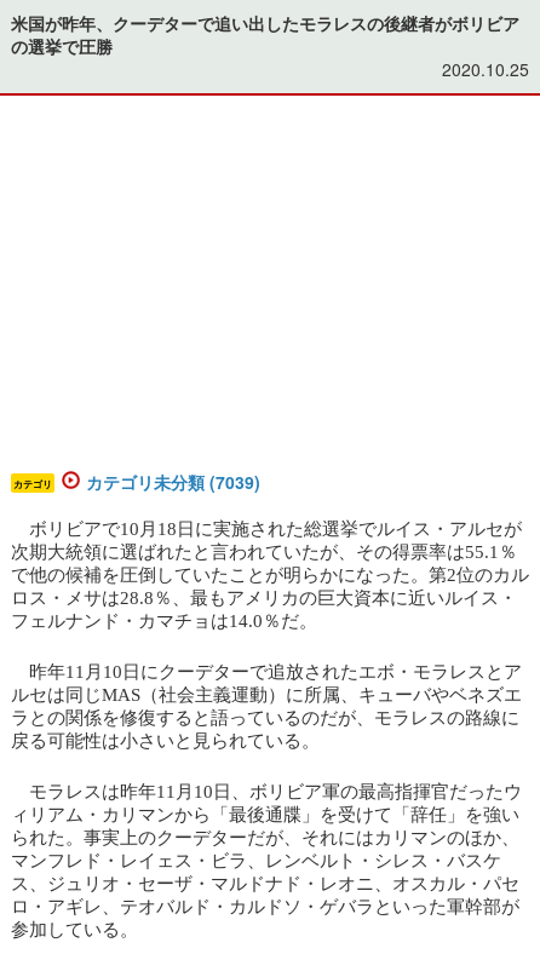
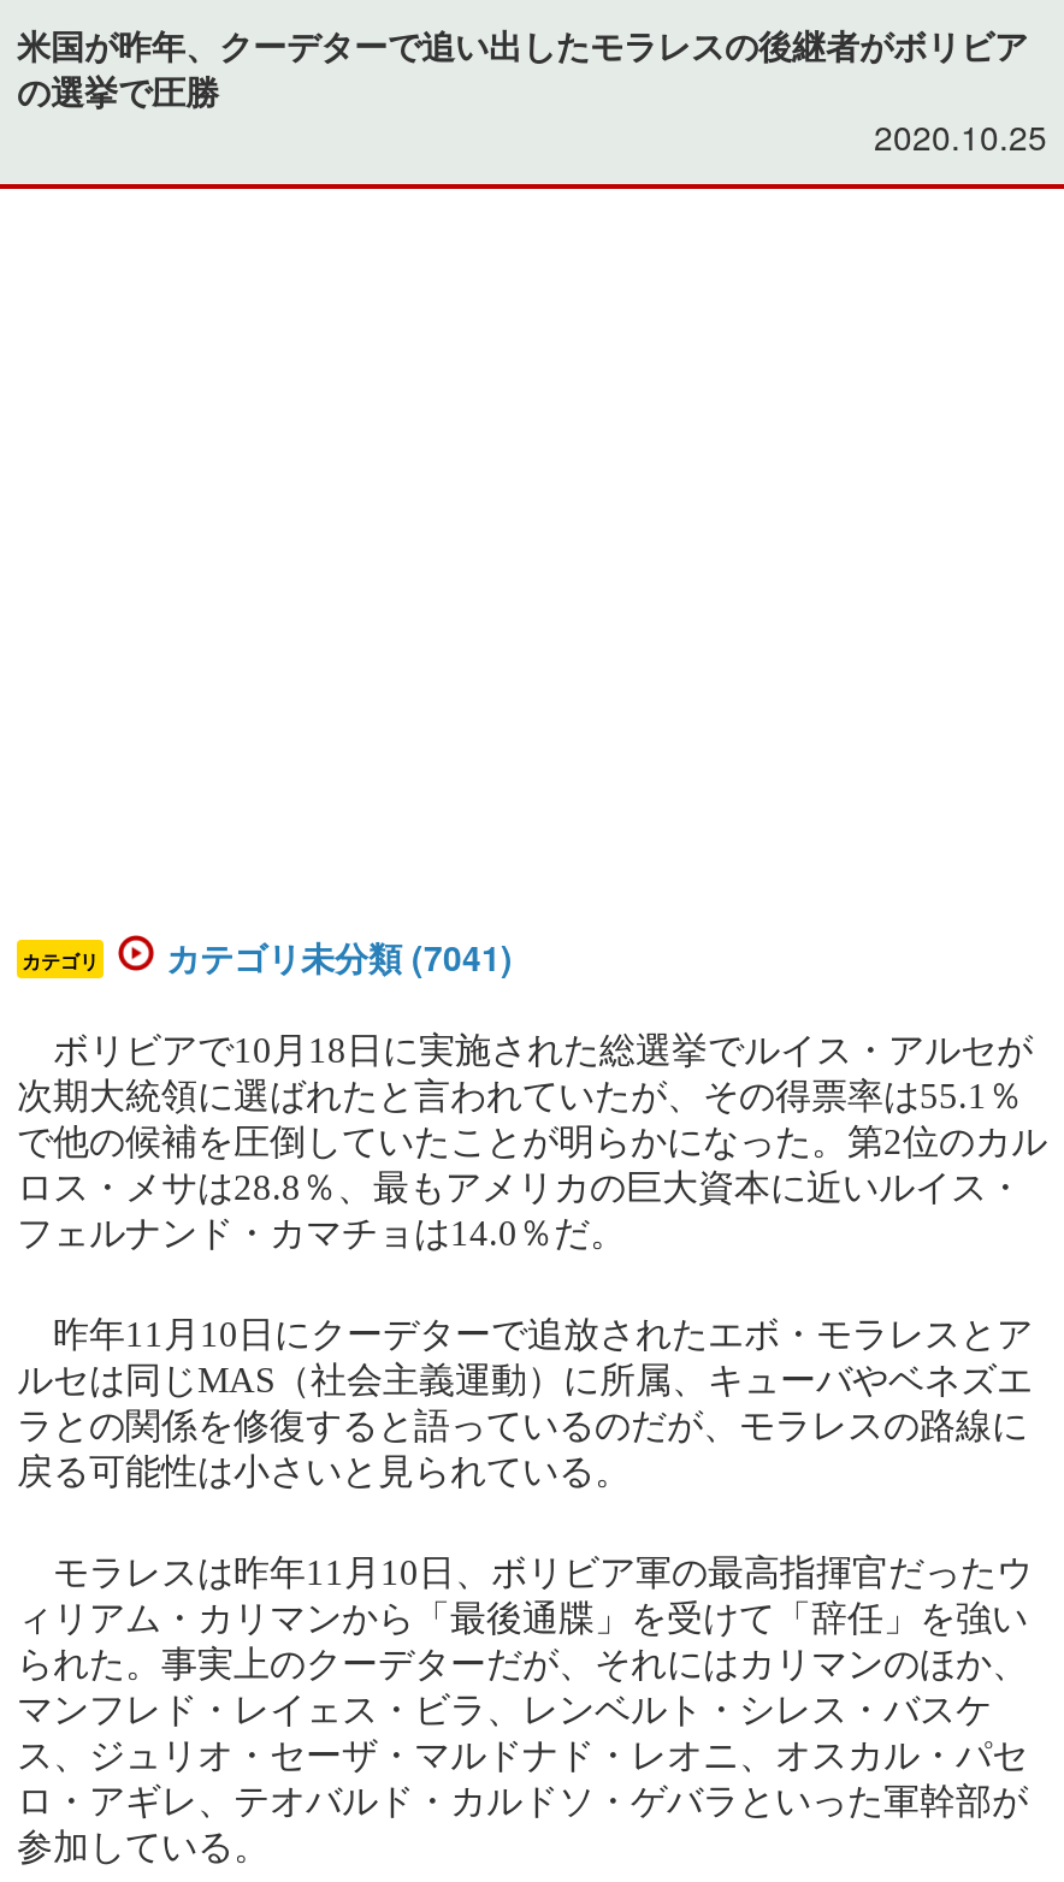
- カテゴリ未分類 (7039)
+ カテゴリ未分類 (7041)
